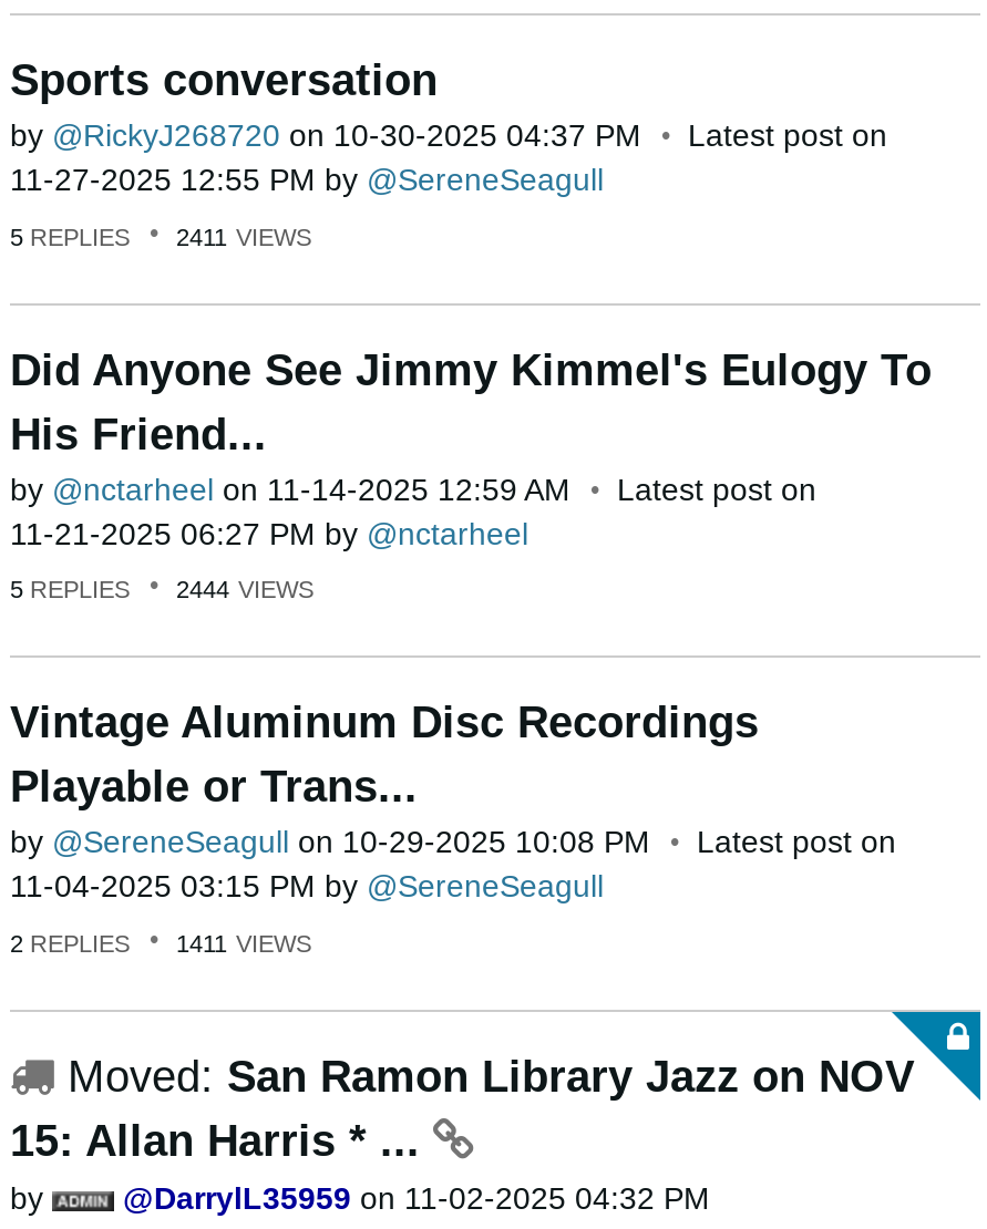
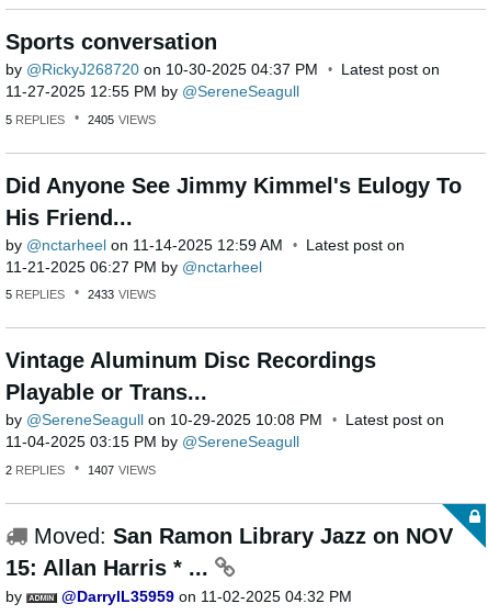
- 5 REPLIES 2411 VIEWS
+ 5 REPLIES 2405 VIEWS

- 5 REPLIES 2444 VIEWS
+ 5 REPLIES 2433 VIEWS

- 2 REPLIES 1411 VIEWS
+ 2 REPLIES 1407 VIEWS
